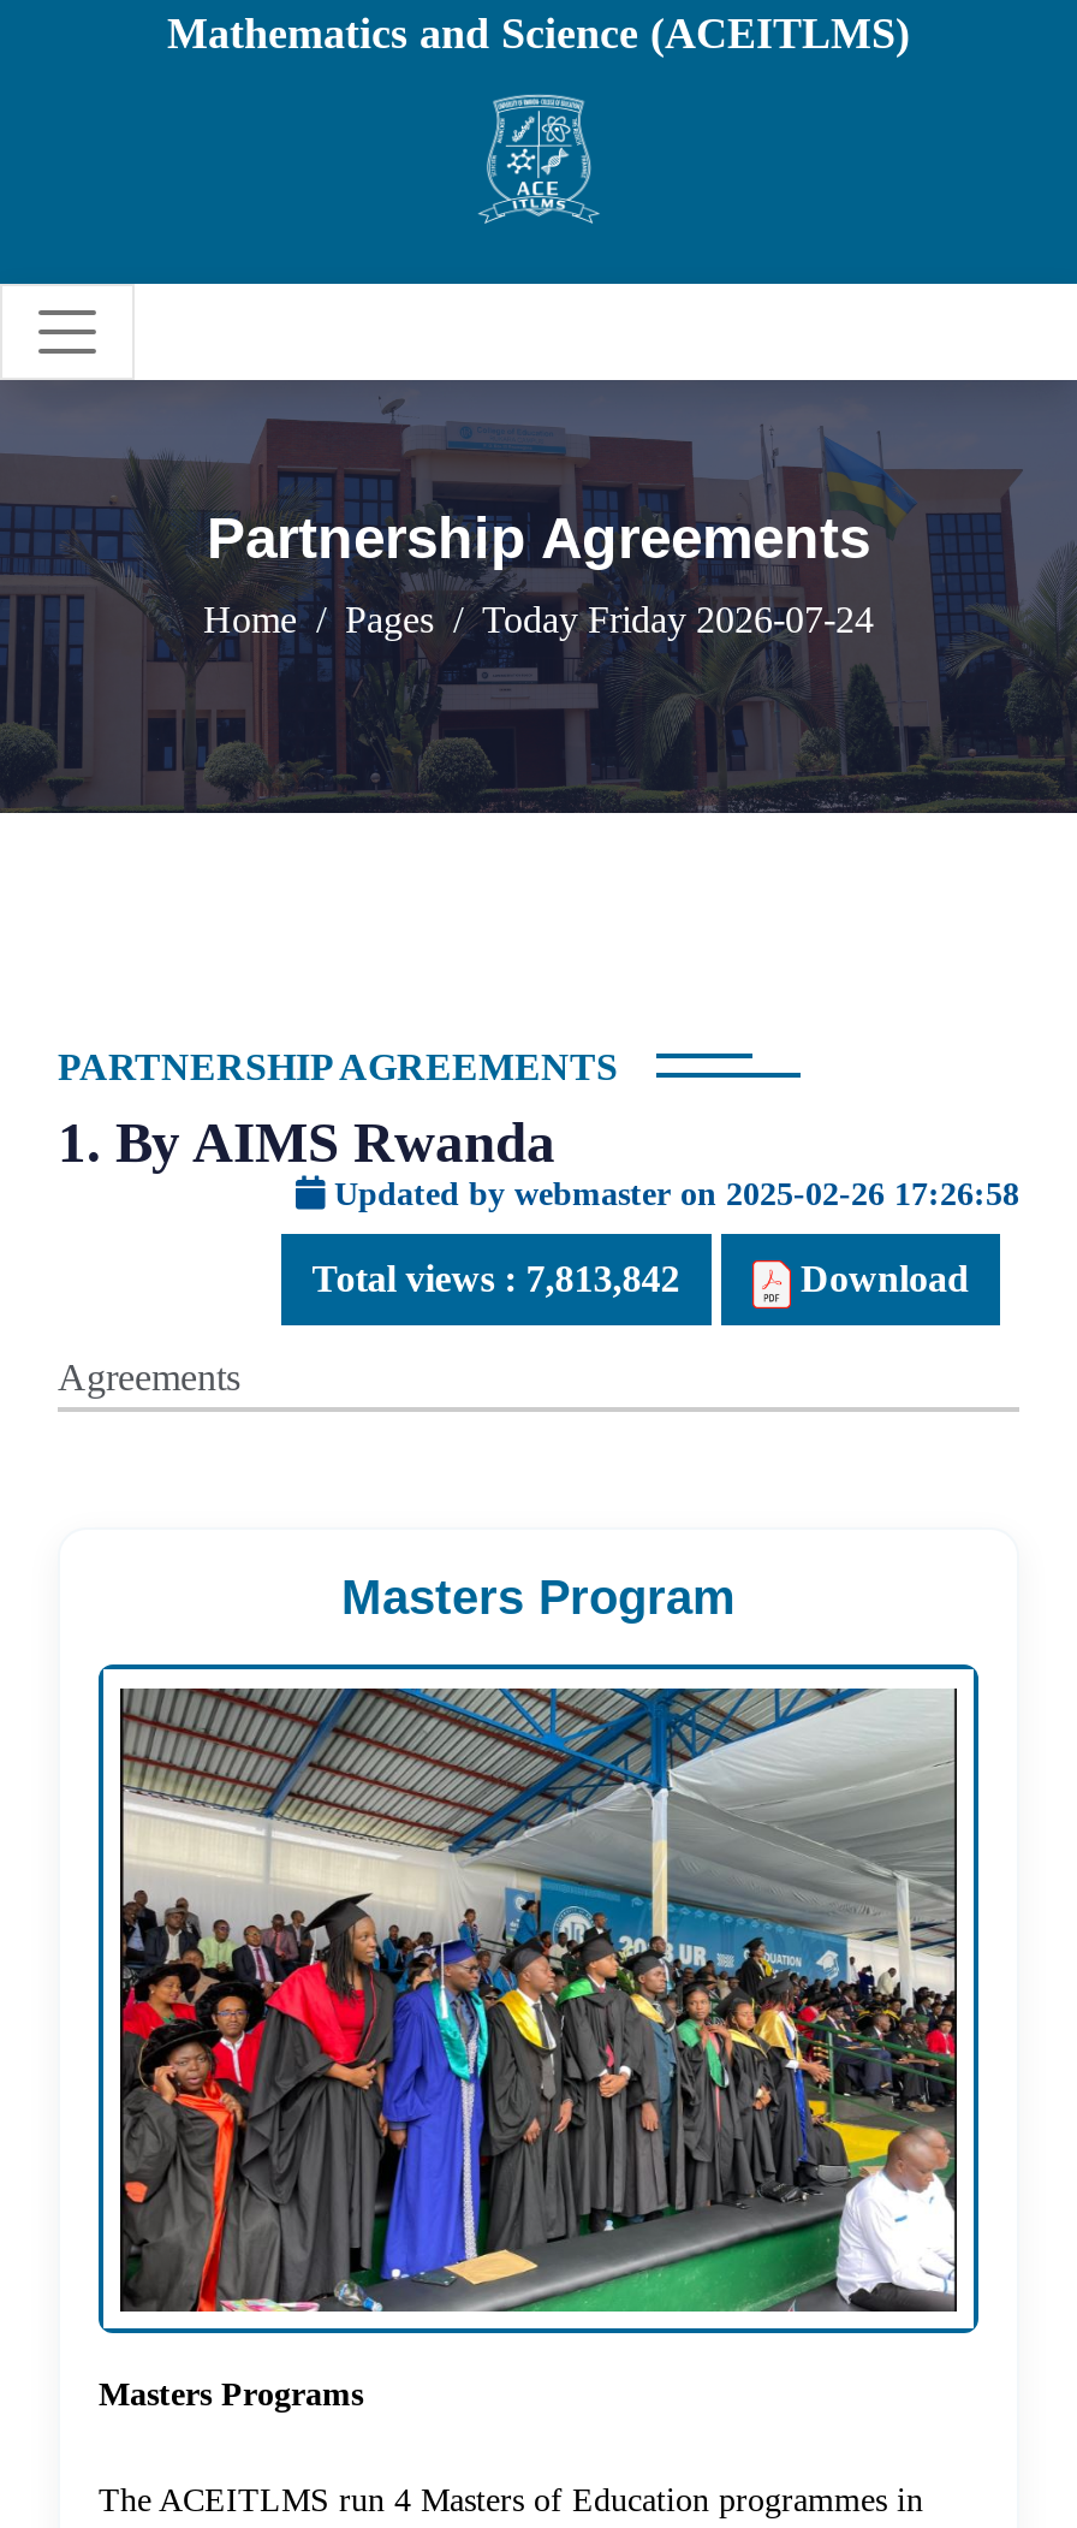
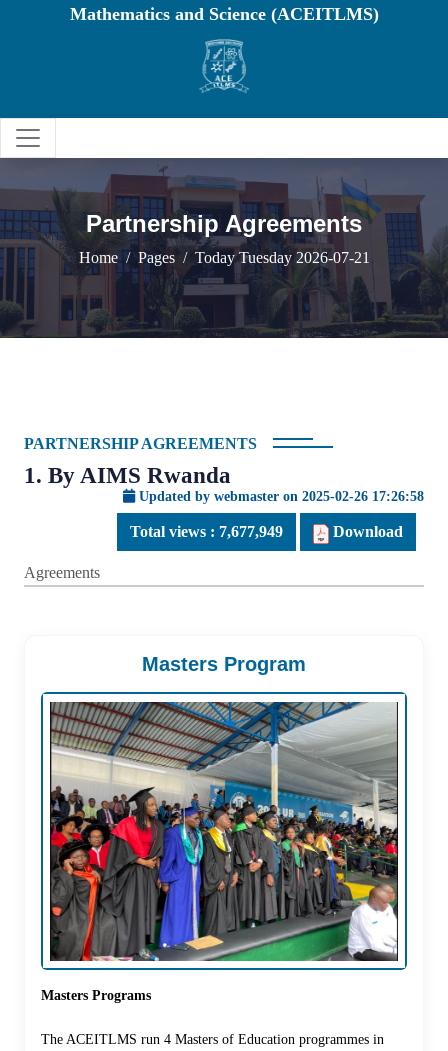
- Today Friday 2026-07-24
+ Today Tuesday 2026-07-21

- Total views : 7,813,842
+ Total views : 7,677,949
